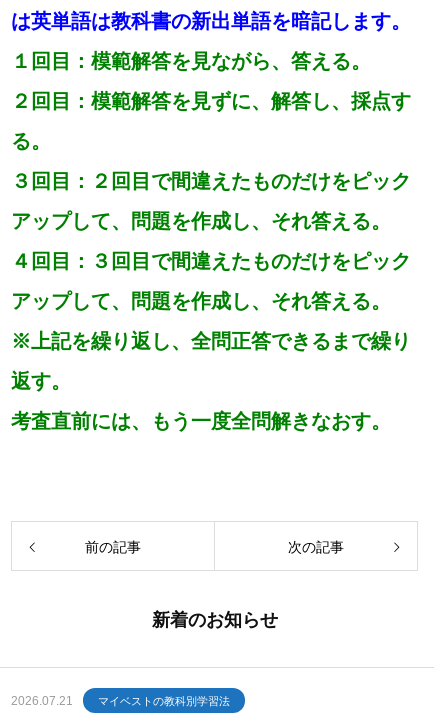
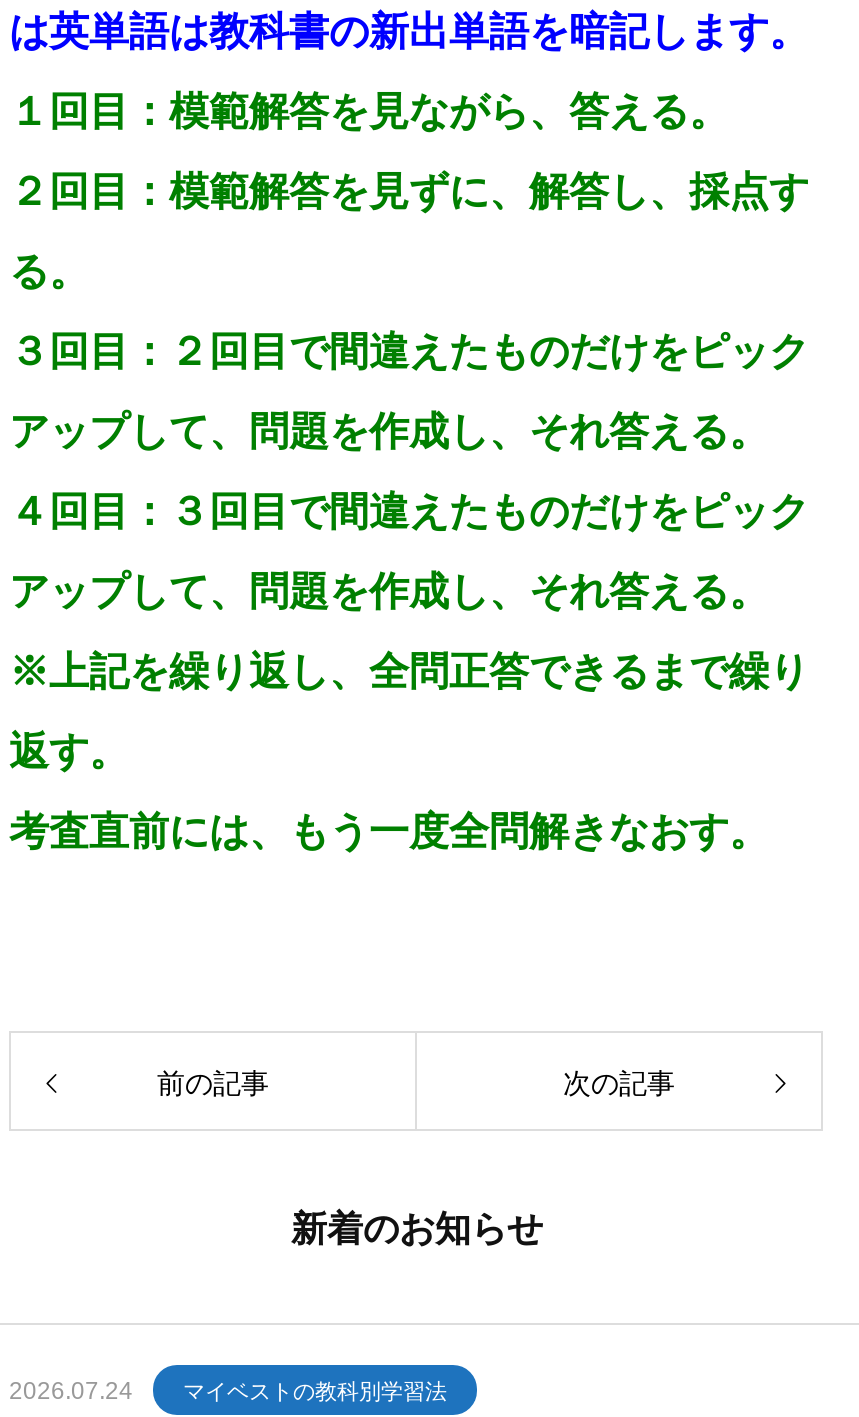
- 2026.07.21
+ 2026.07.24
